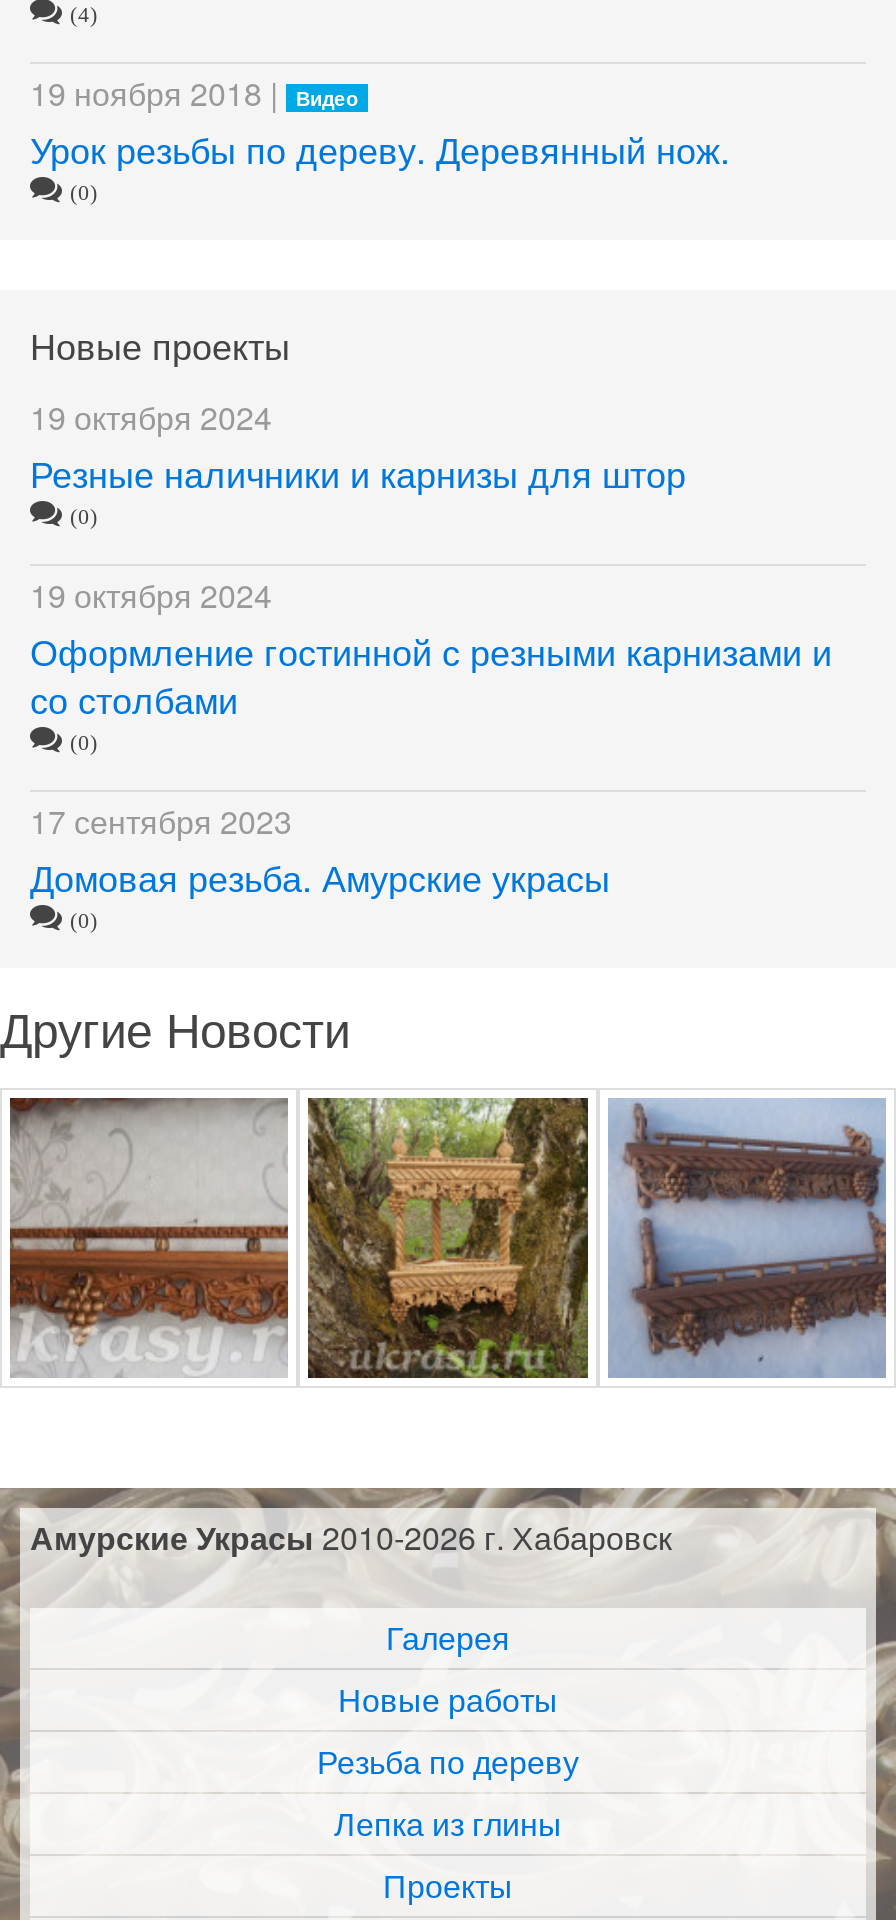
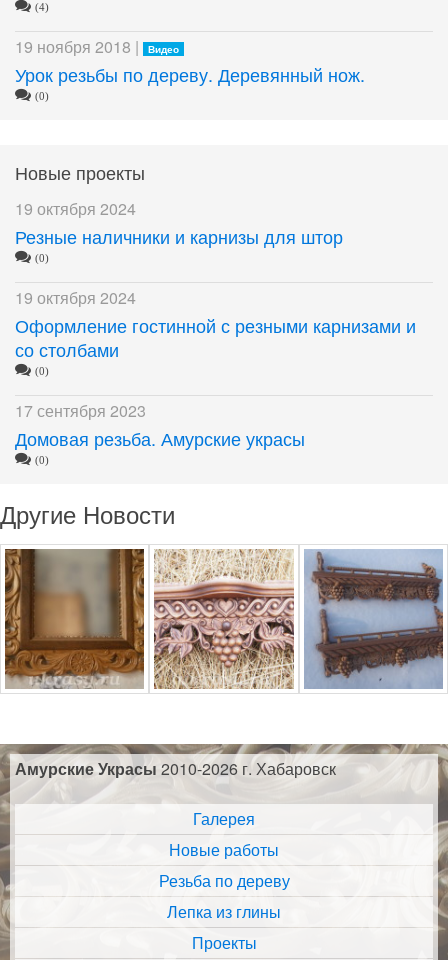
- [image]
+ [image]

- [image]
+ [image]
